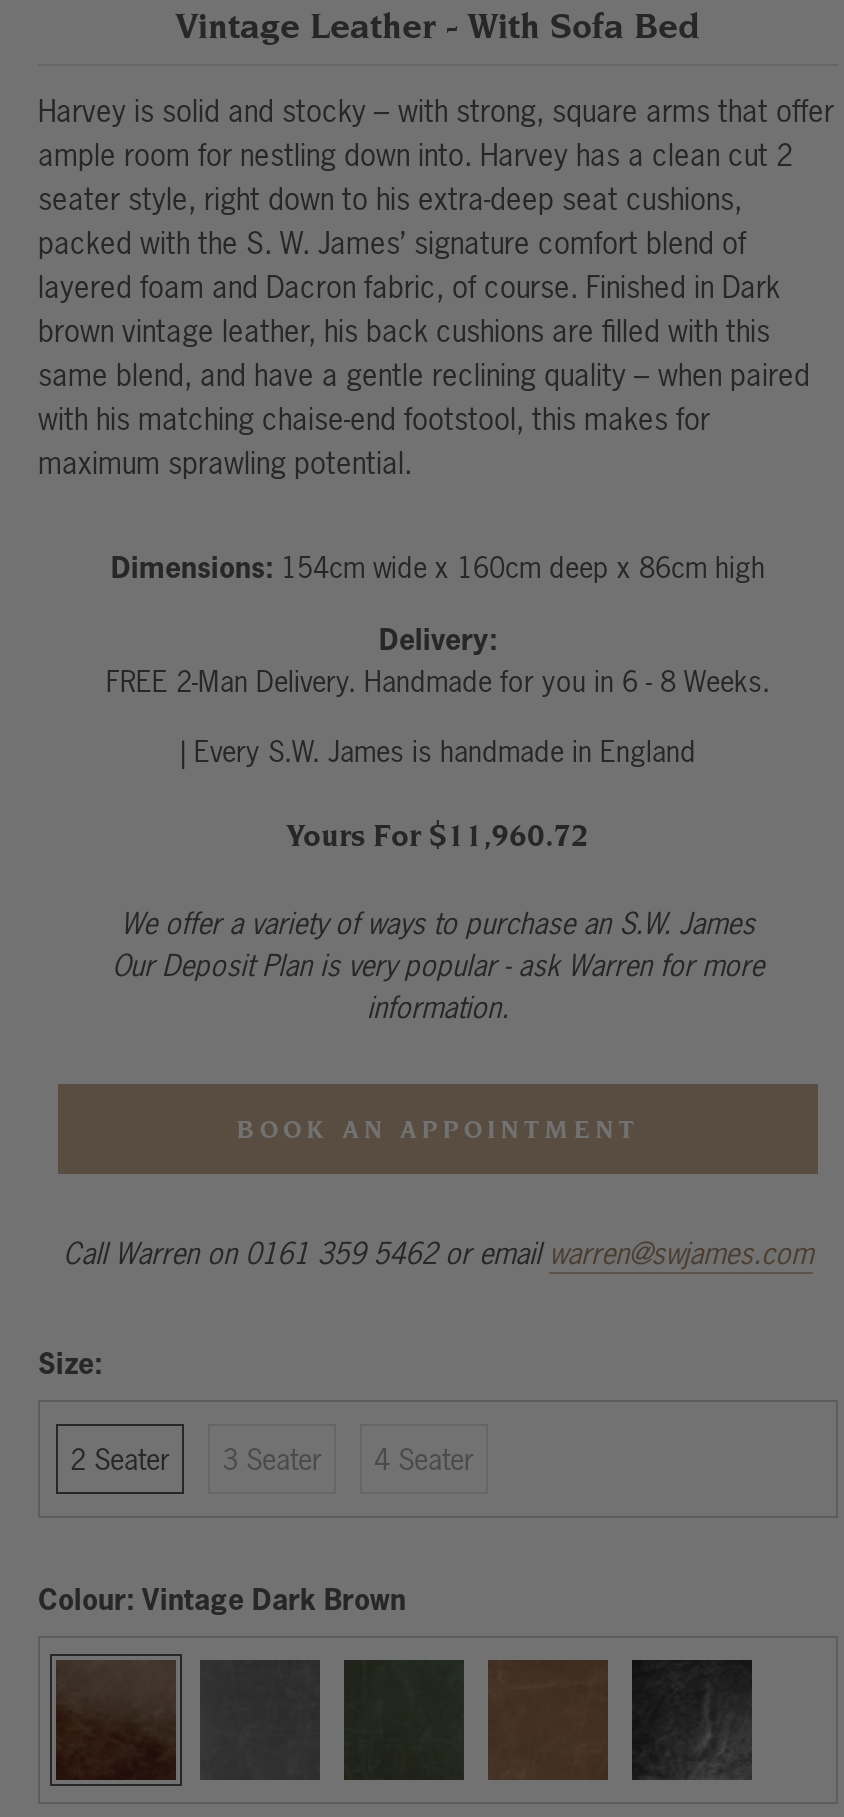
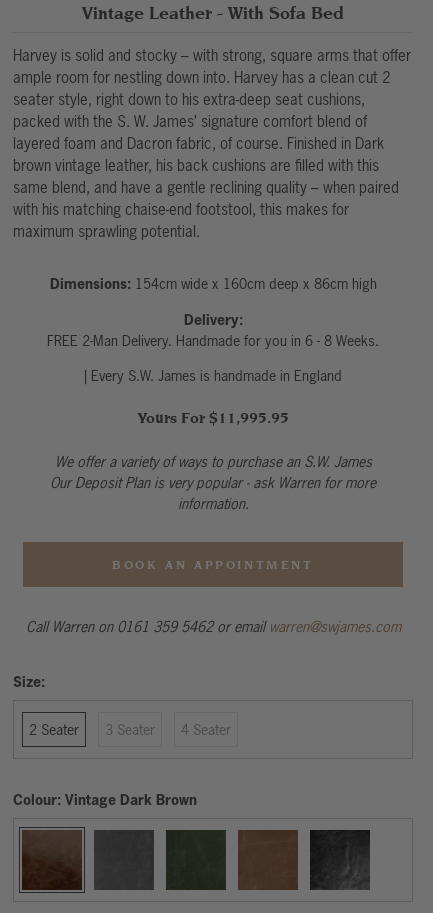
- Yours For $11,960.72
+ Yours For $11,995.95
